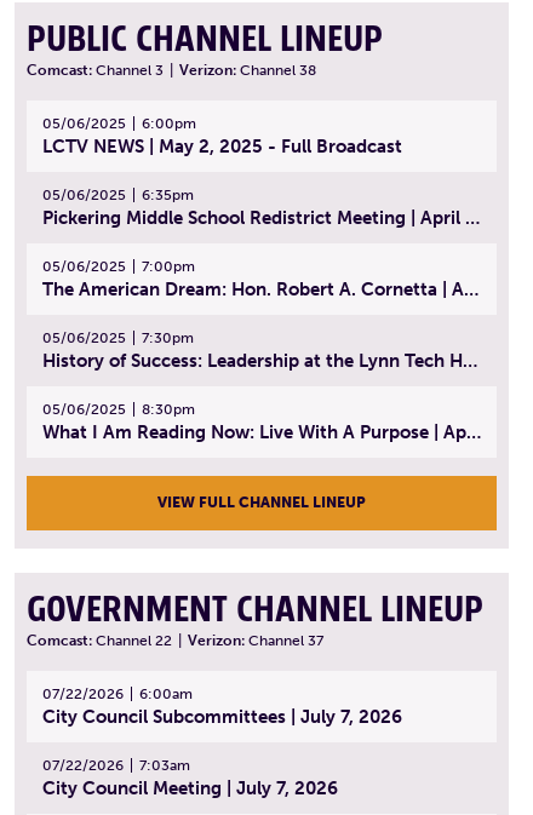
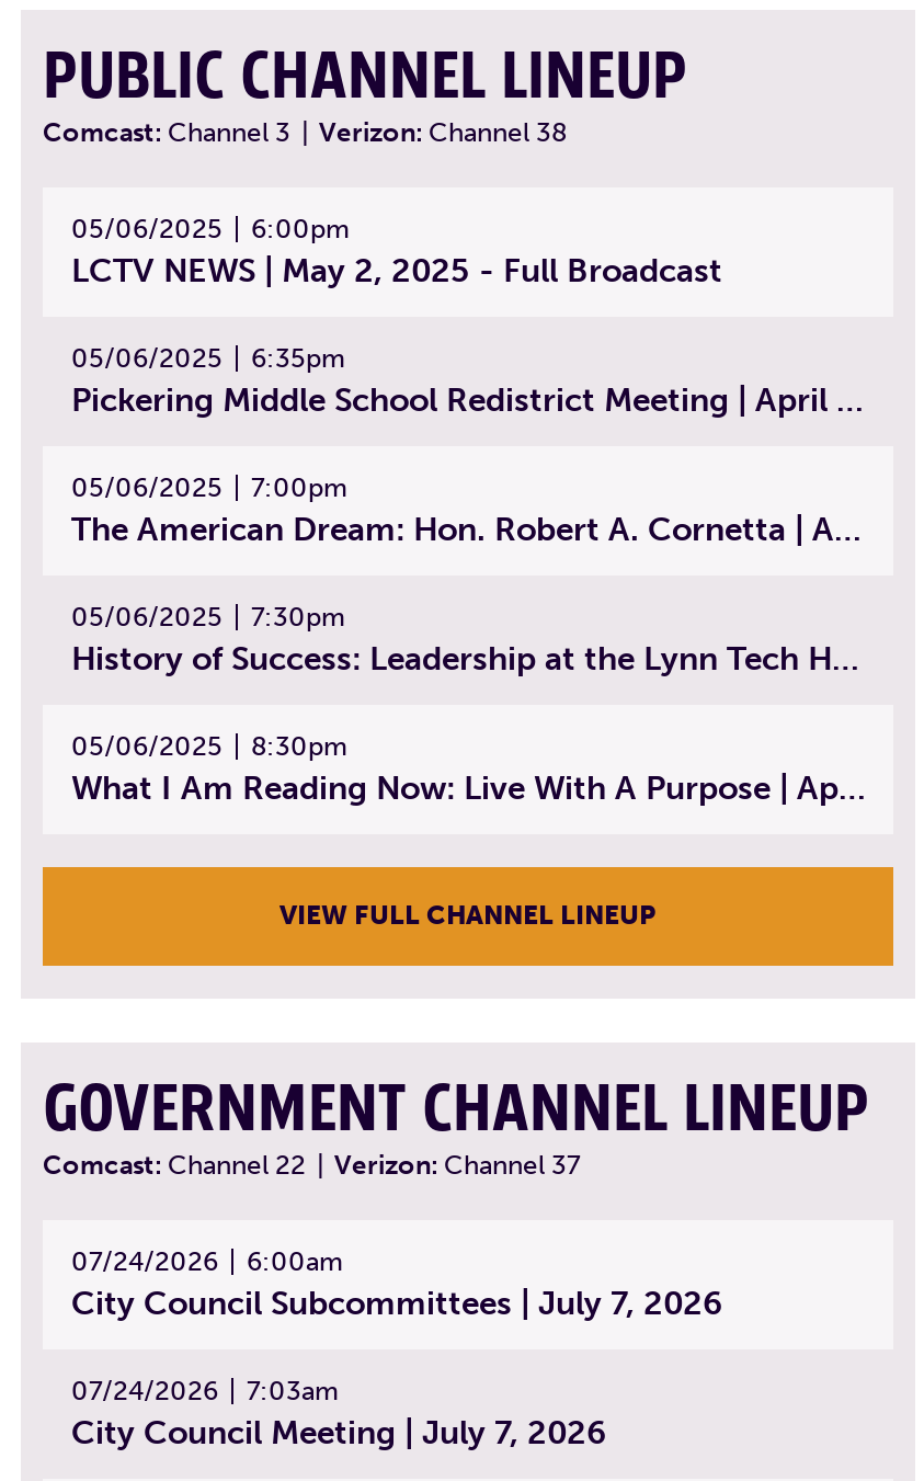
- 07/22/2026 6:00am
+ 07/24/2026 6:00am

- 07/22/2026 7:03am
+ 07/24/2026 7:03am
